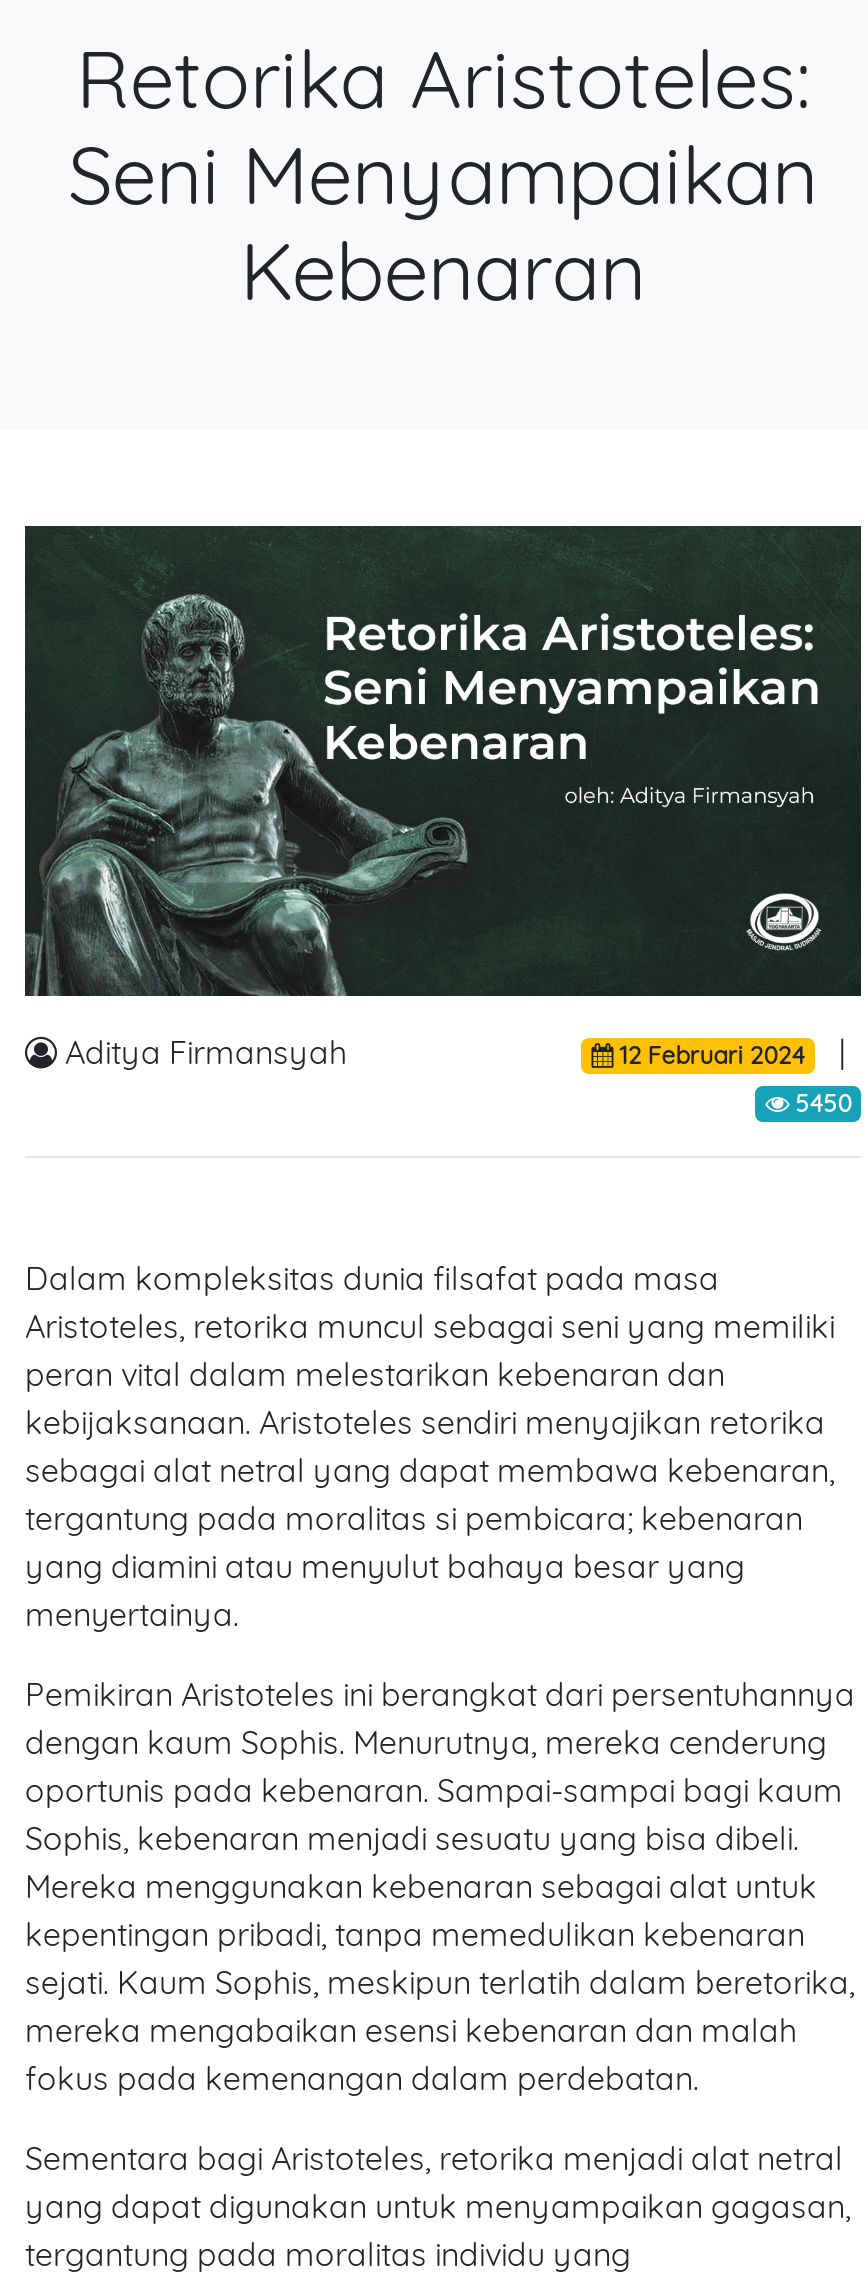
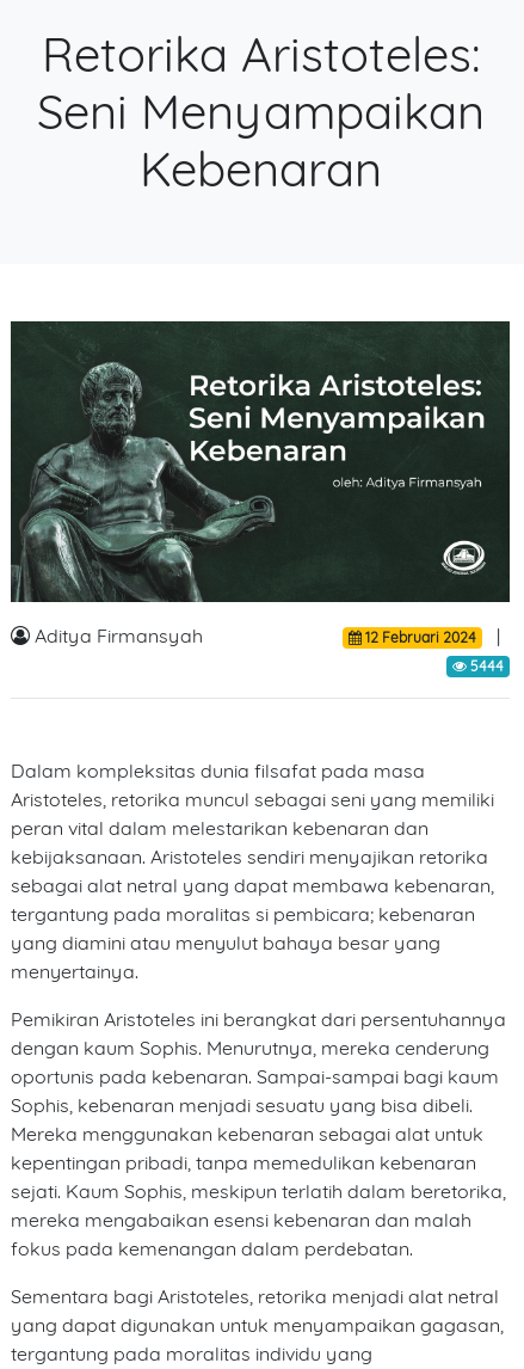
- 5450
+ 5444
